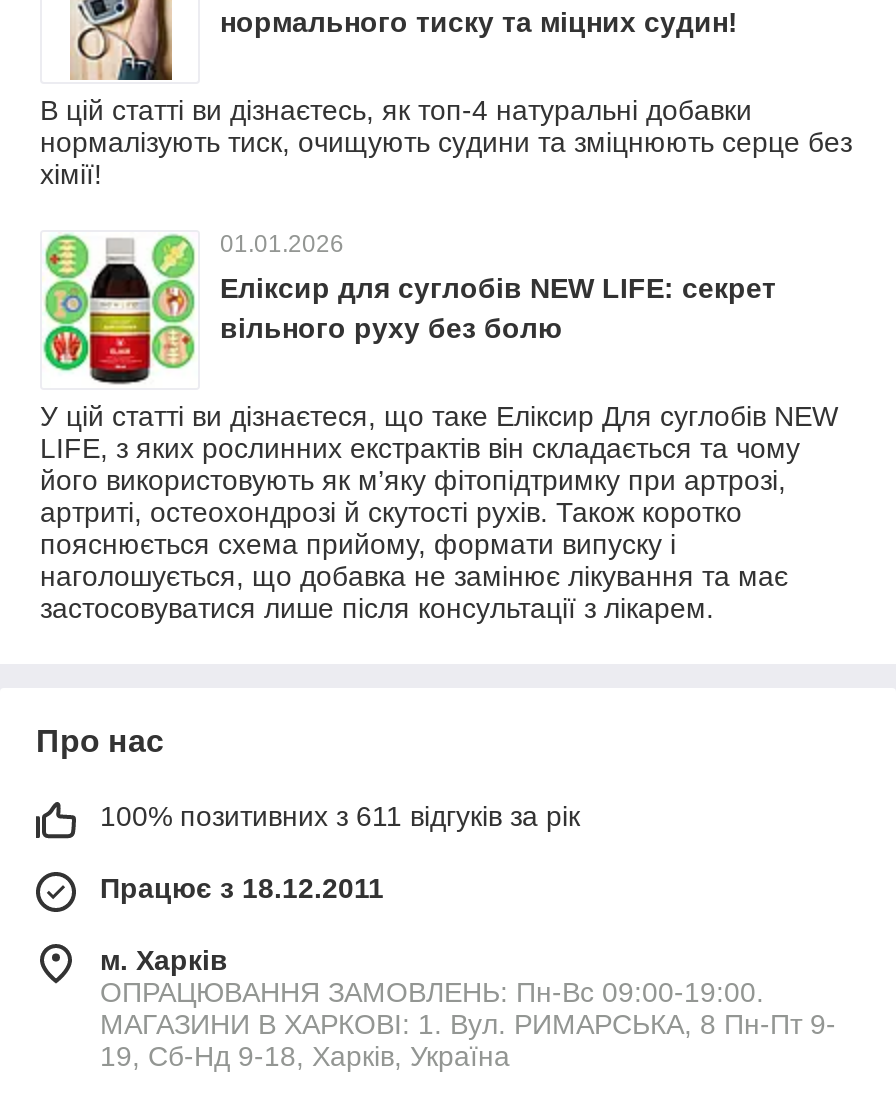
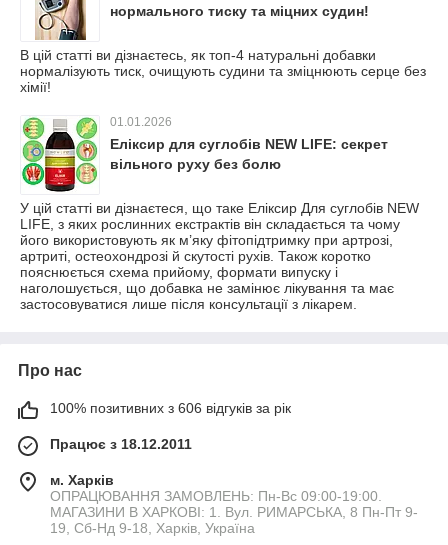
- 100% позитивних з 611 відгуків за рік
+ 100% позитивних з 606 відгуків за рік
